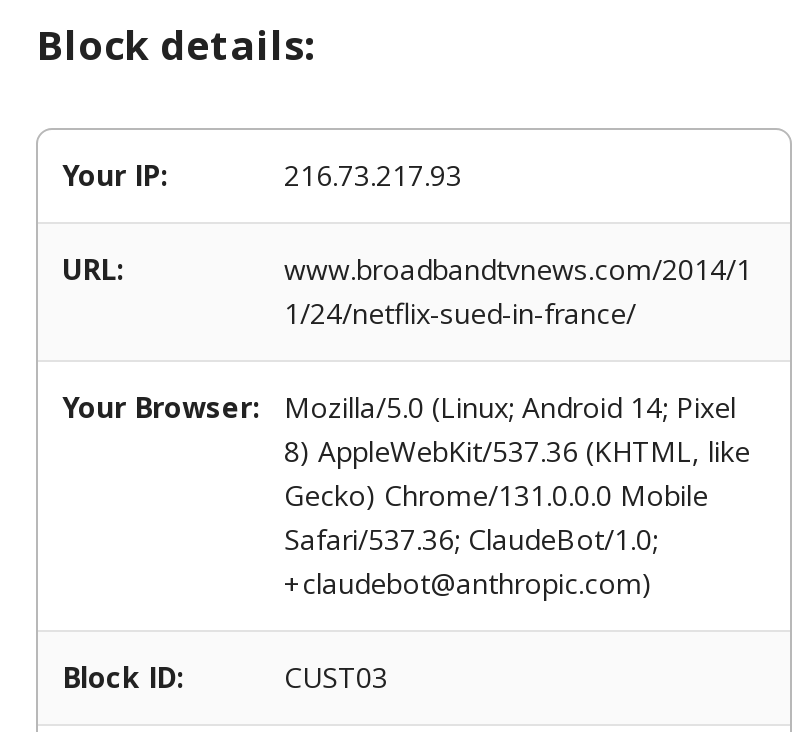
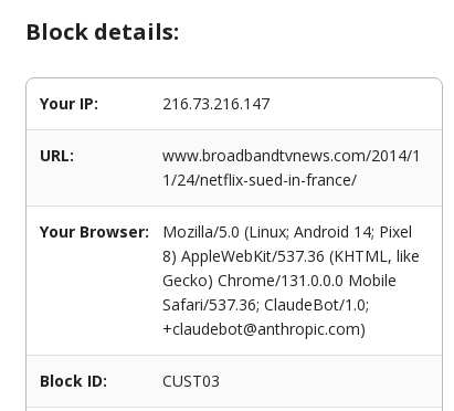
- 216.73.217.93
+ 216.73.216.147
